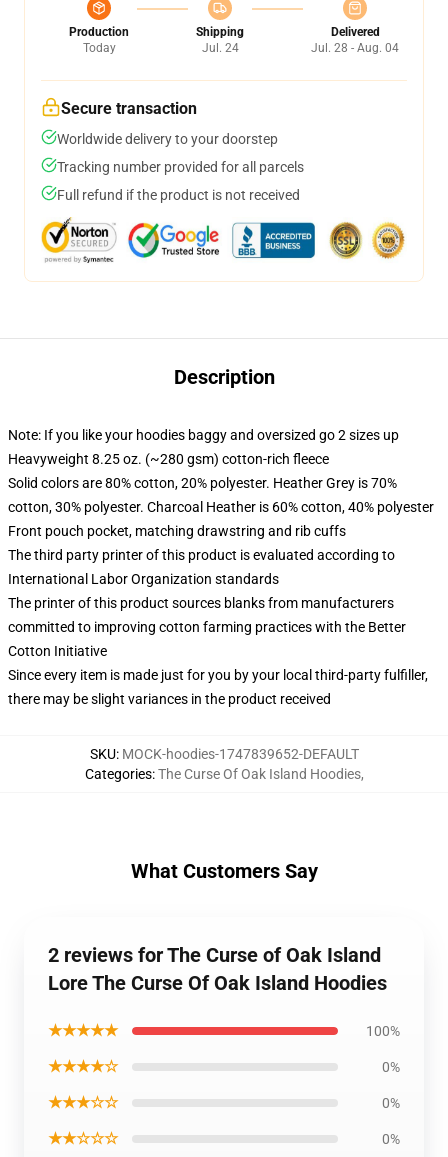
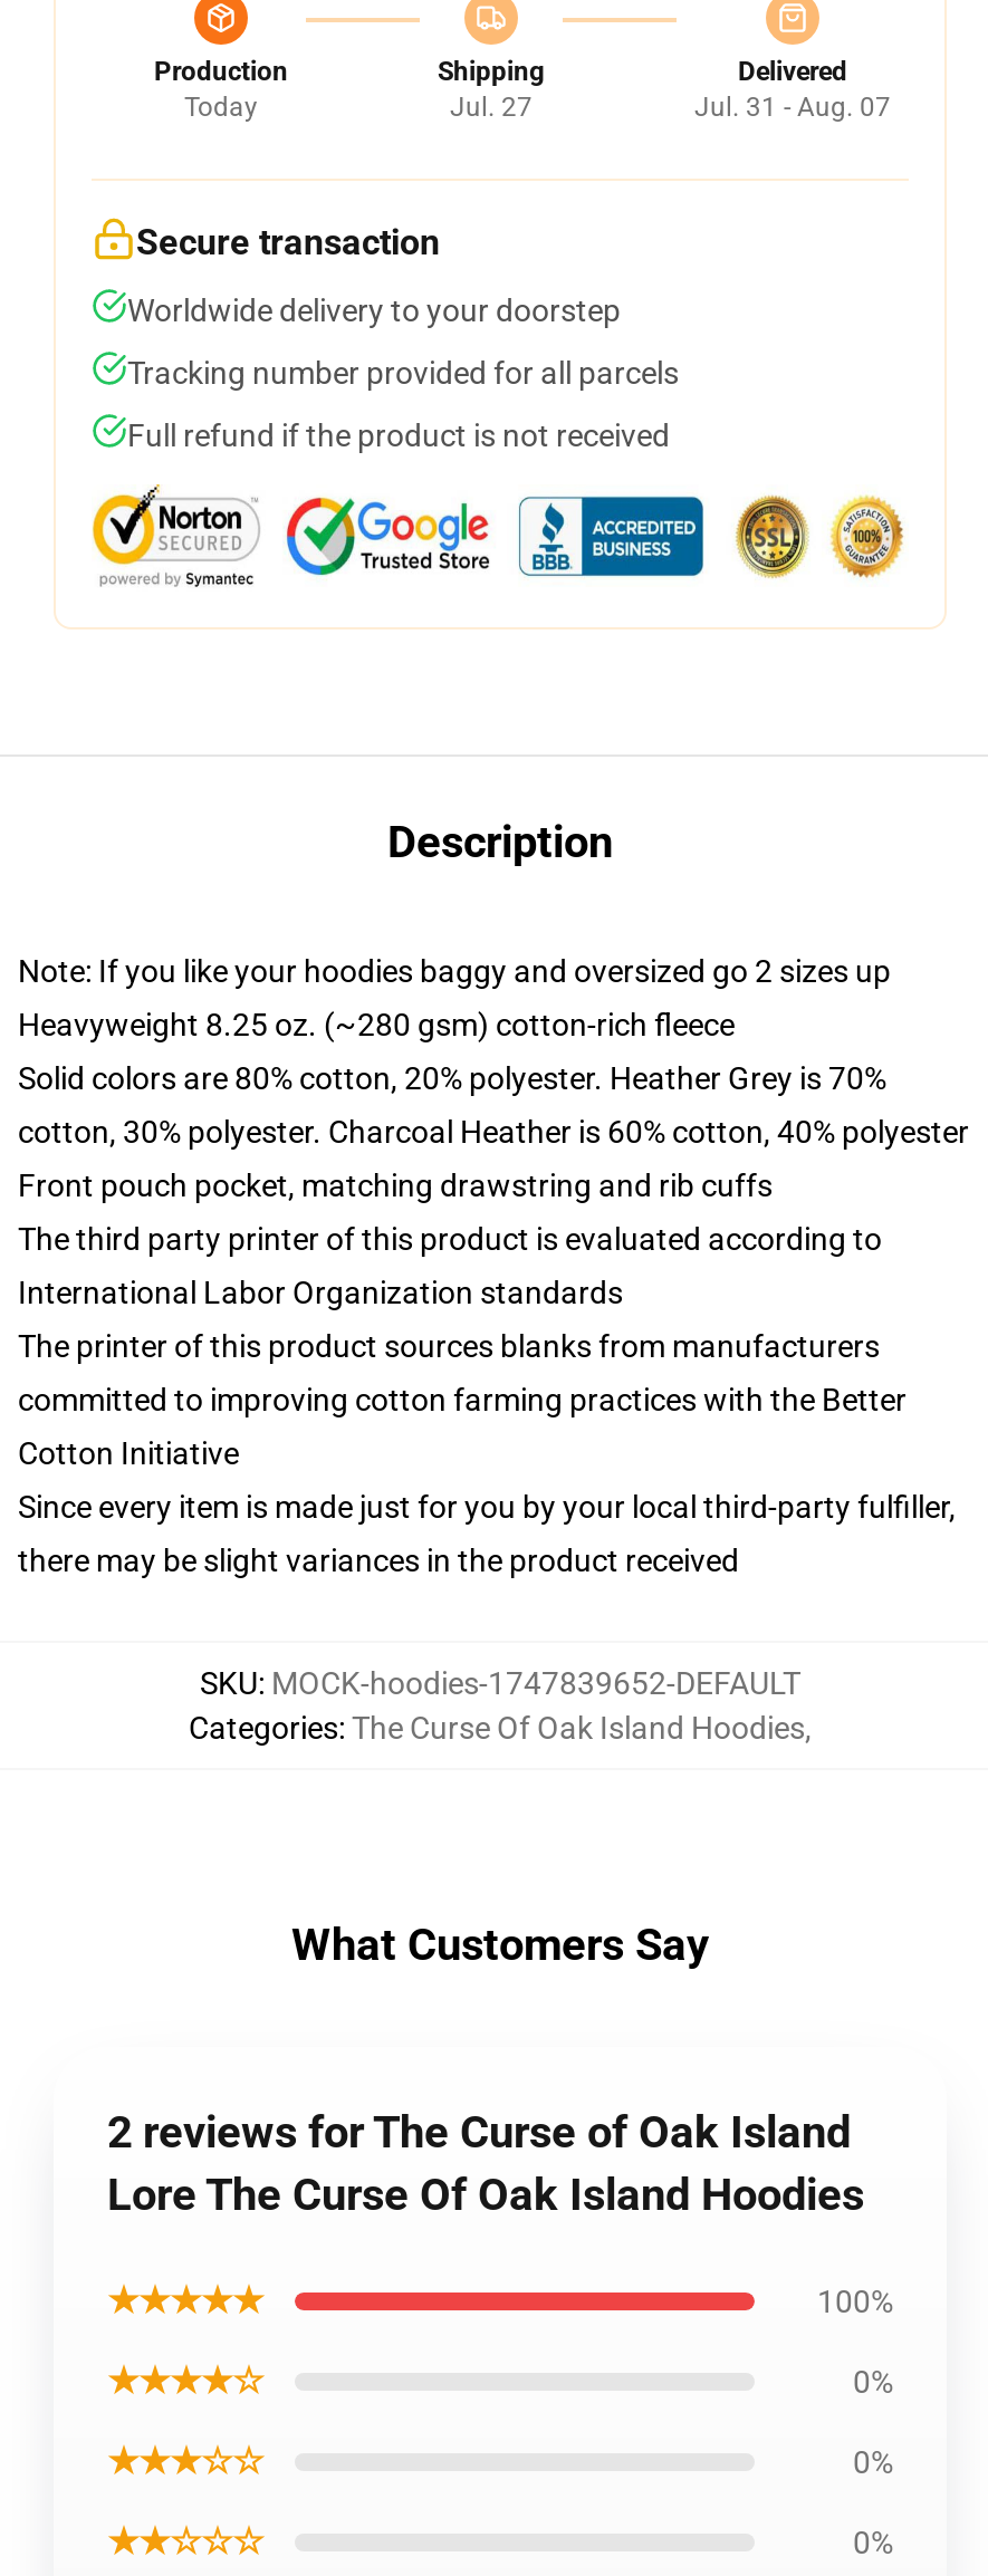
- Jul. 24
+ Jul. 27

- Jul. 28 - Aug. 04
+ Jul. 31 - Aug. 07
